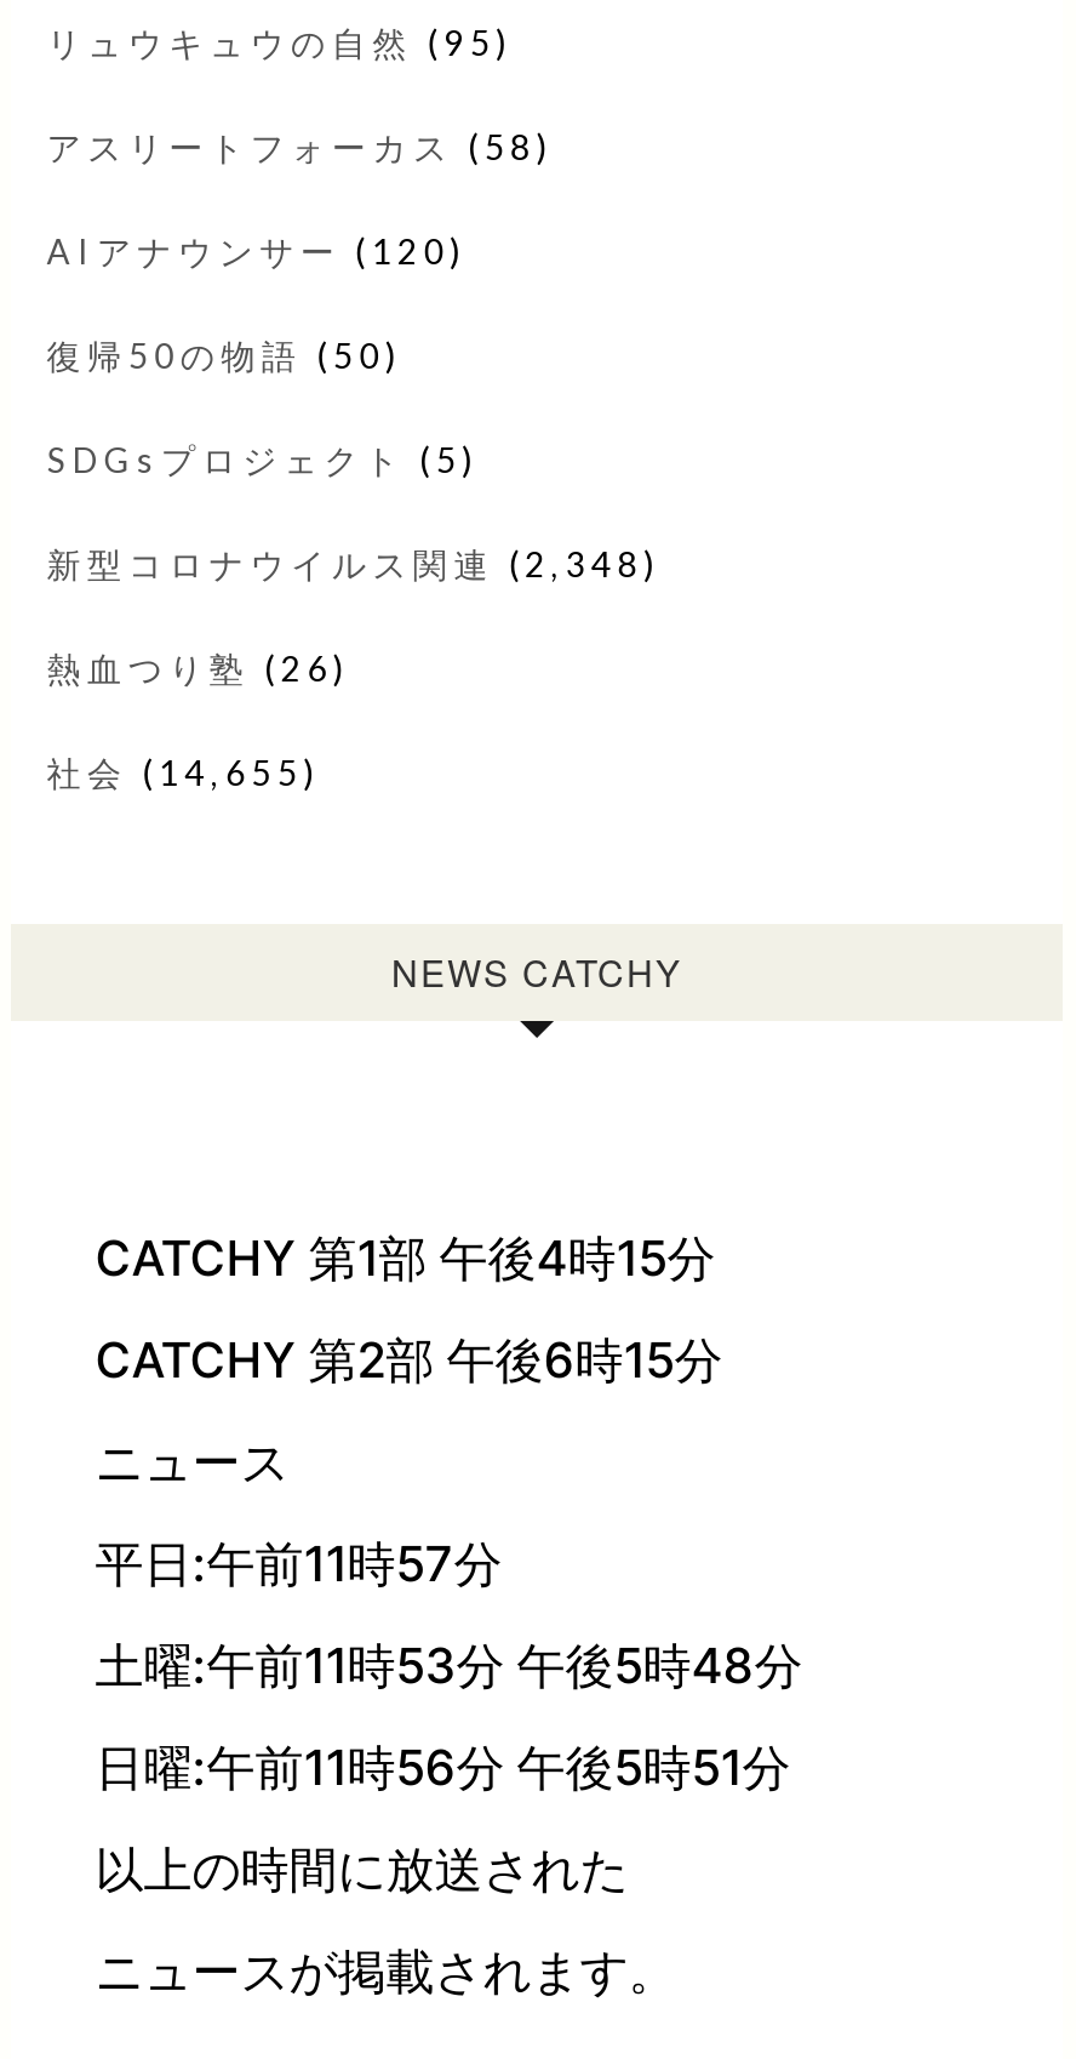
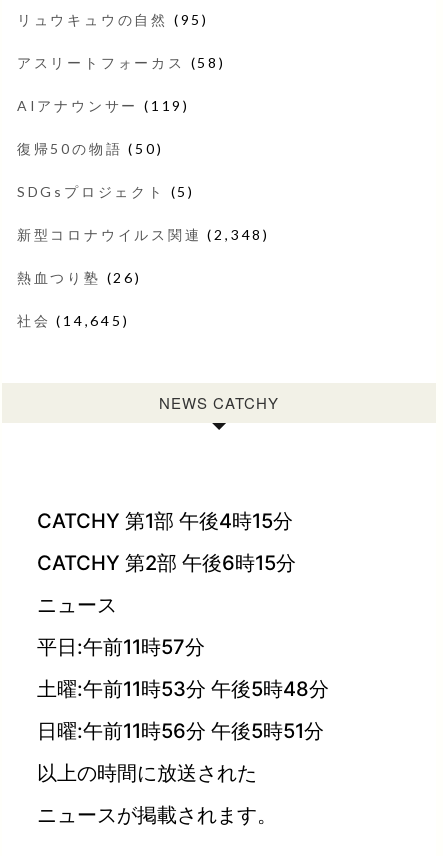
- AIアナウンサー(120)
+ AIアナウンサー(119)

- 社会(14,655)
+ 社会(14,645)
